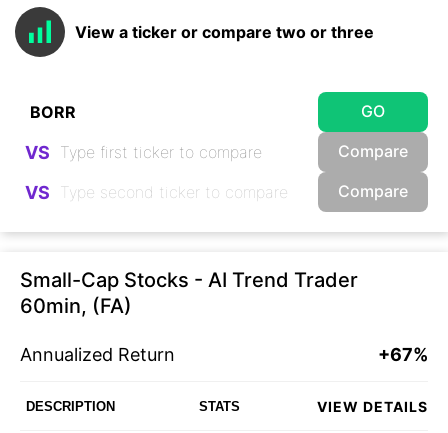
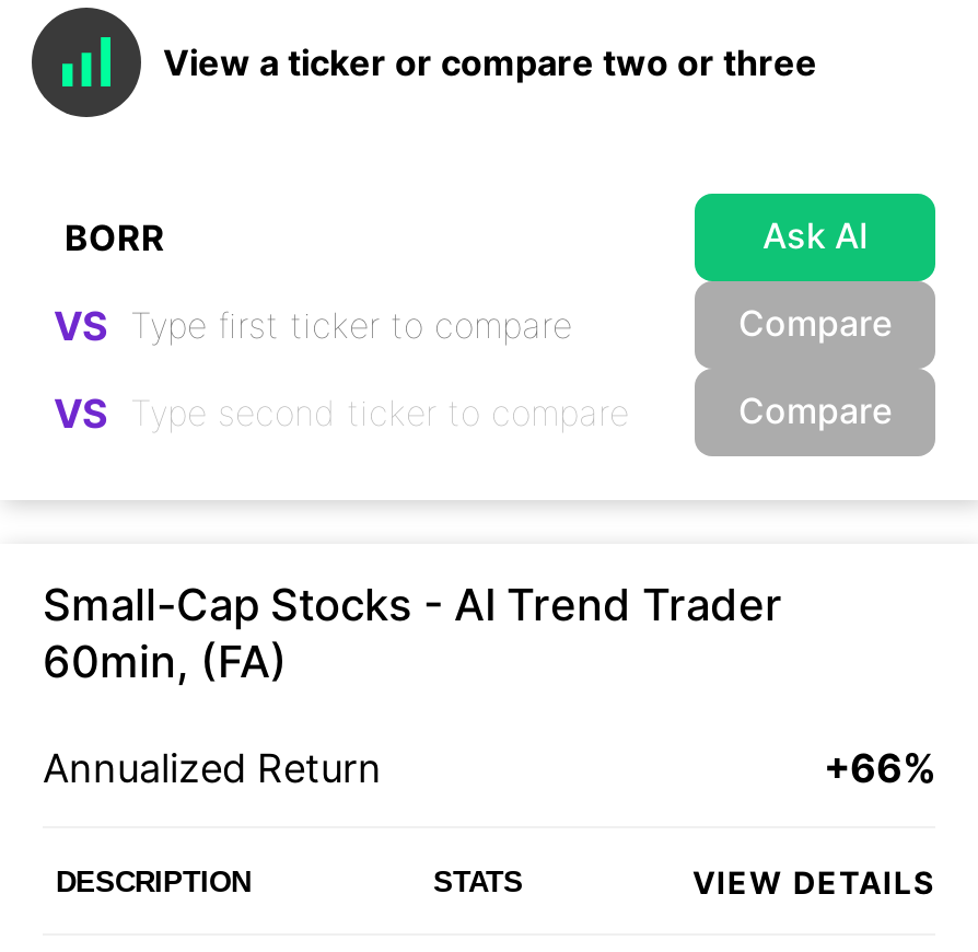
- GO
+ Ask AI

- +67%
+ +66%
